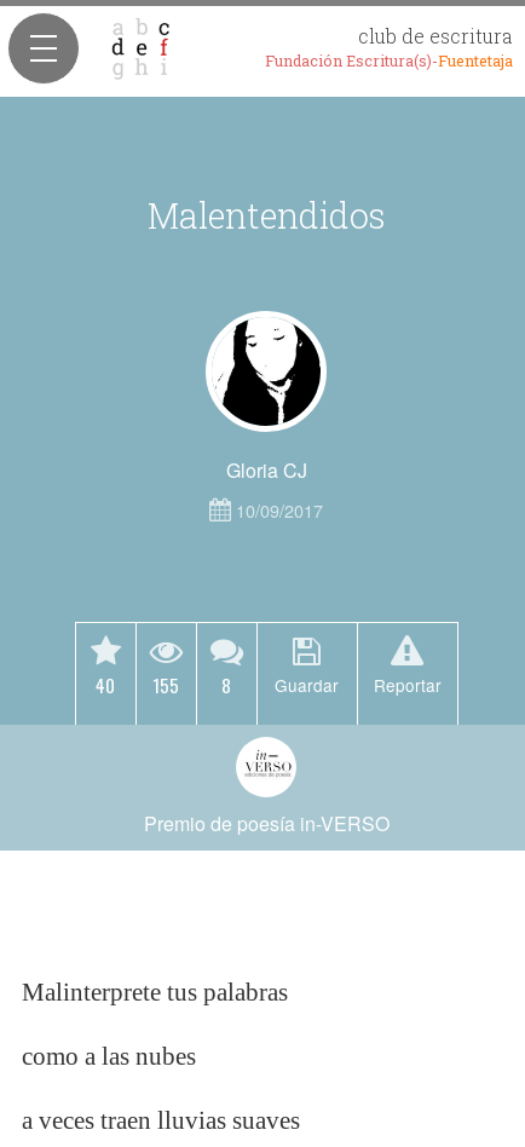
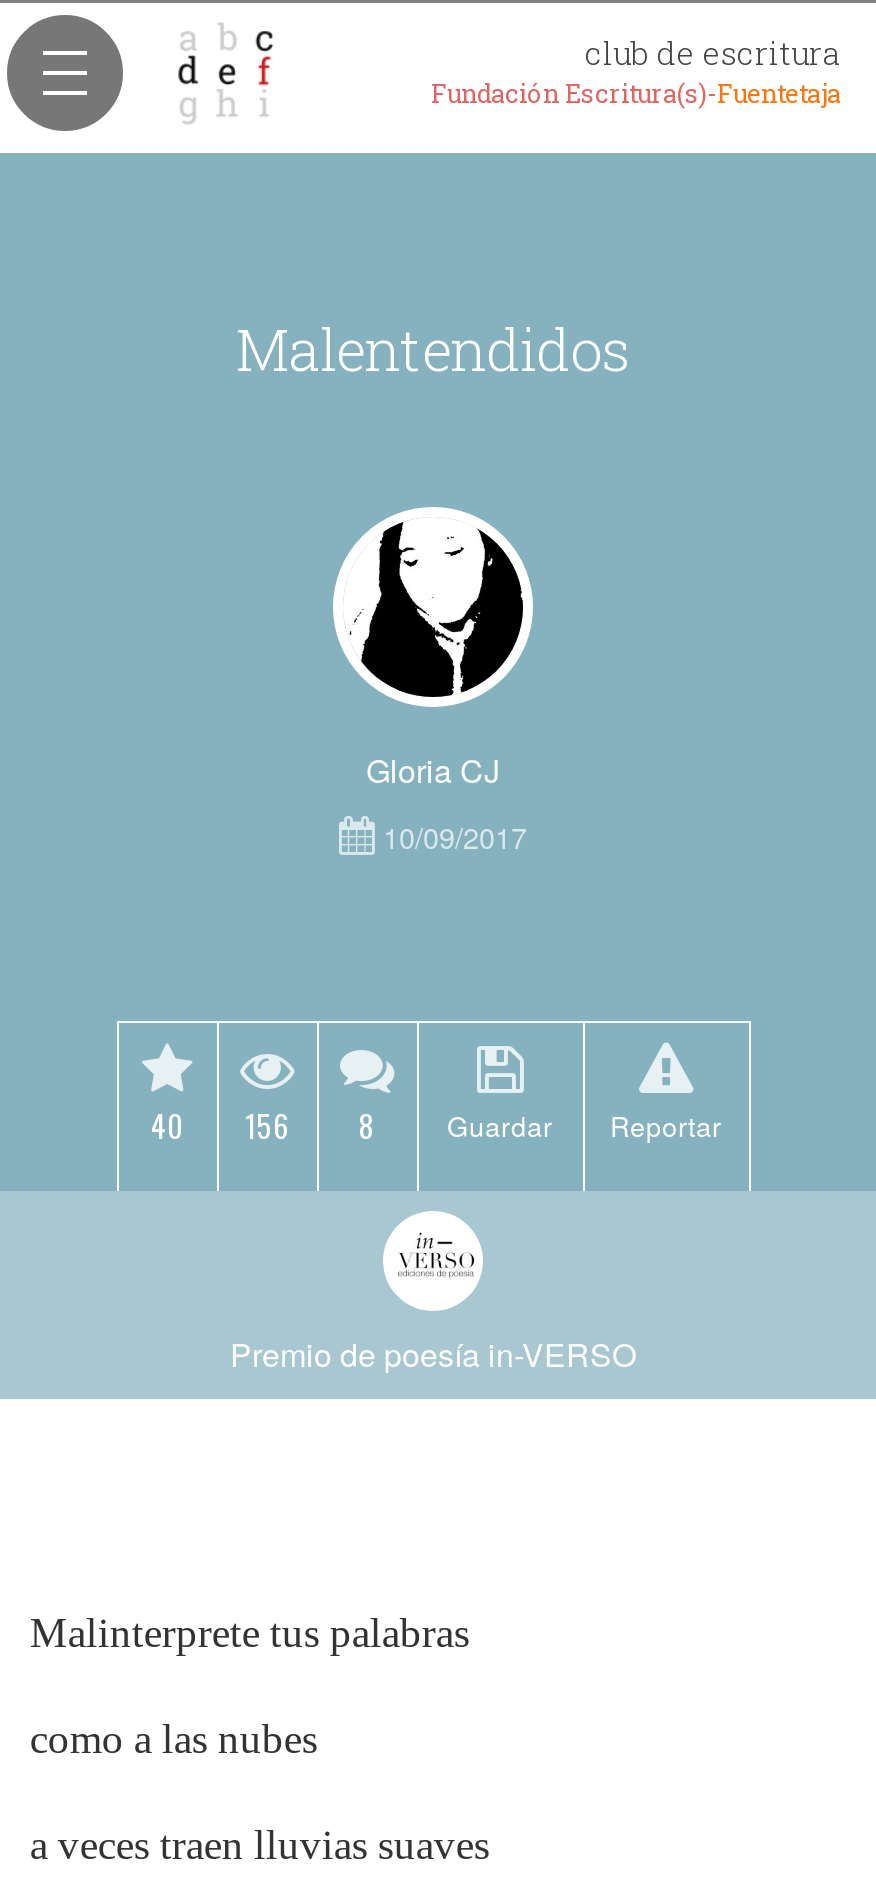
- 40 155 8 Guardar Reportar
+ 40 156 8 Guardar Reportar
